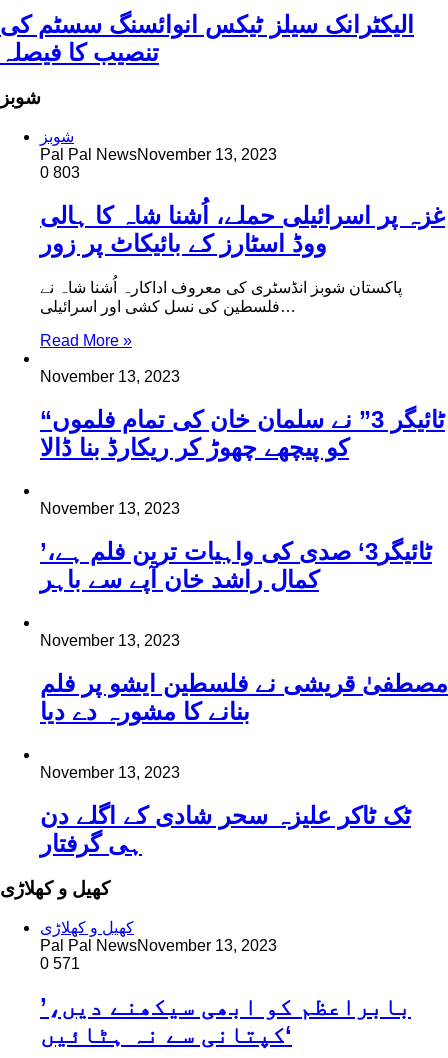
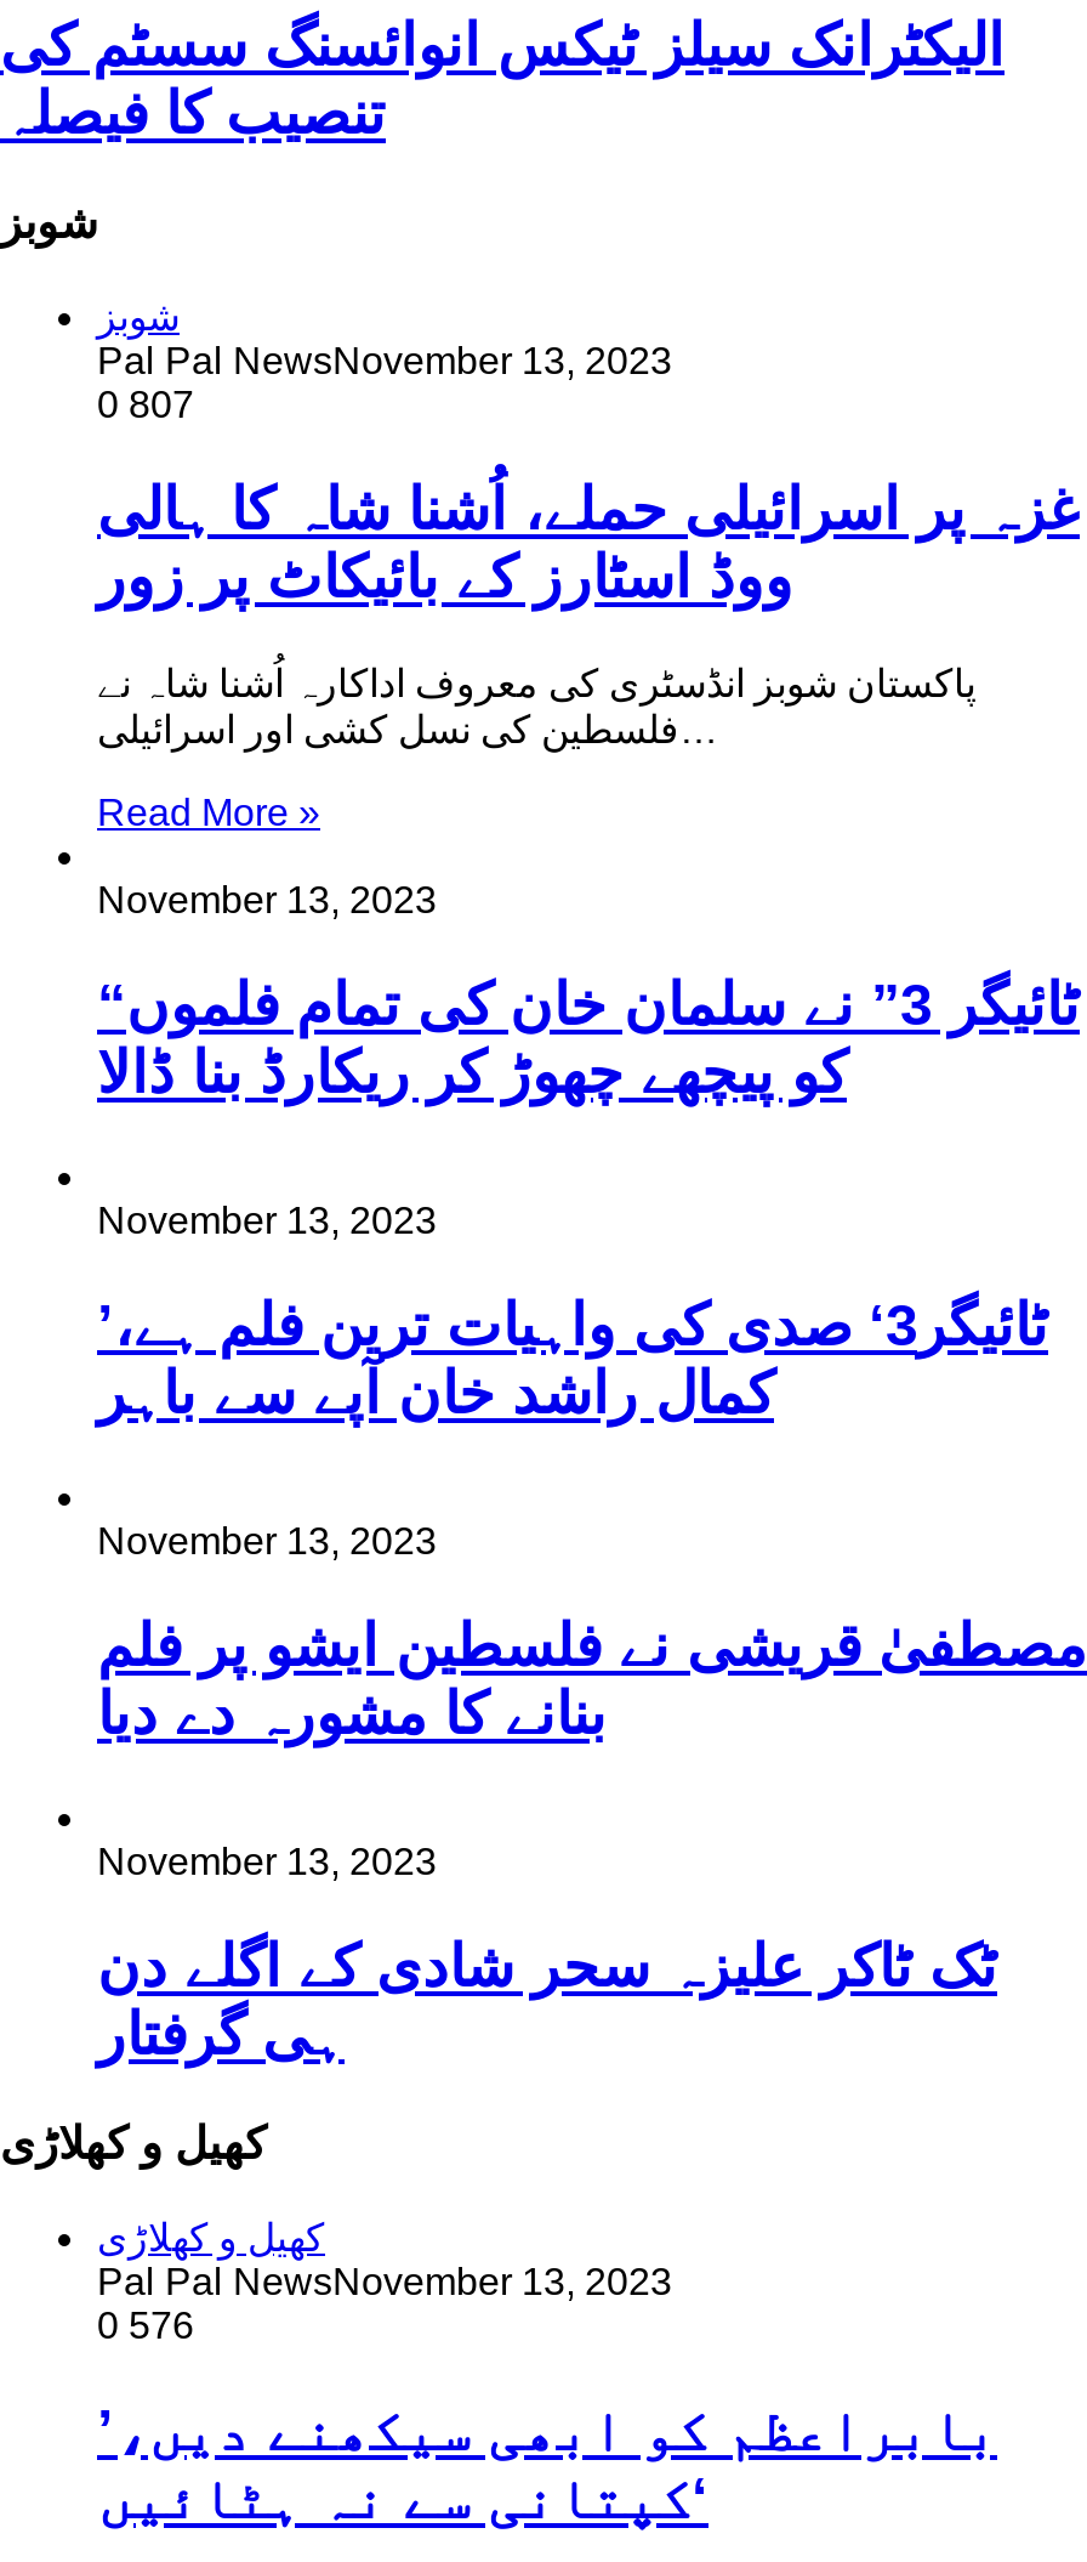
- 0 803
+ 0 807

- 0 571
+ 0 576
